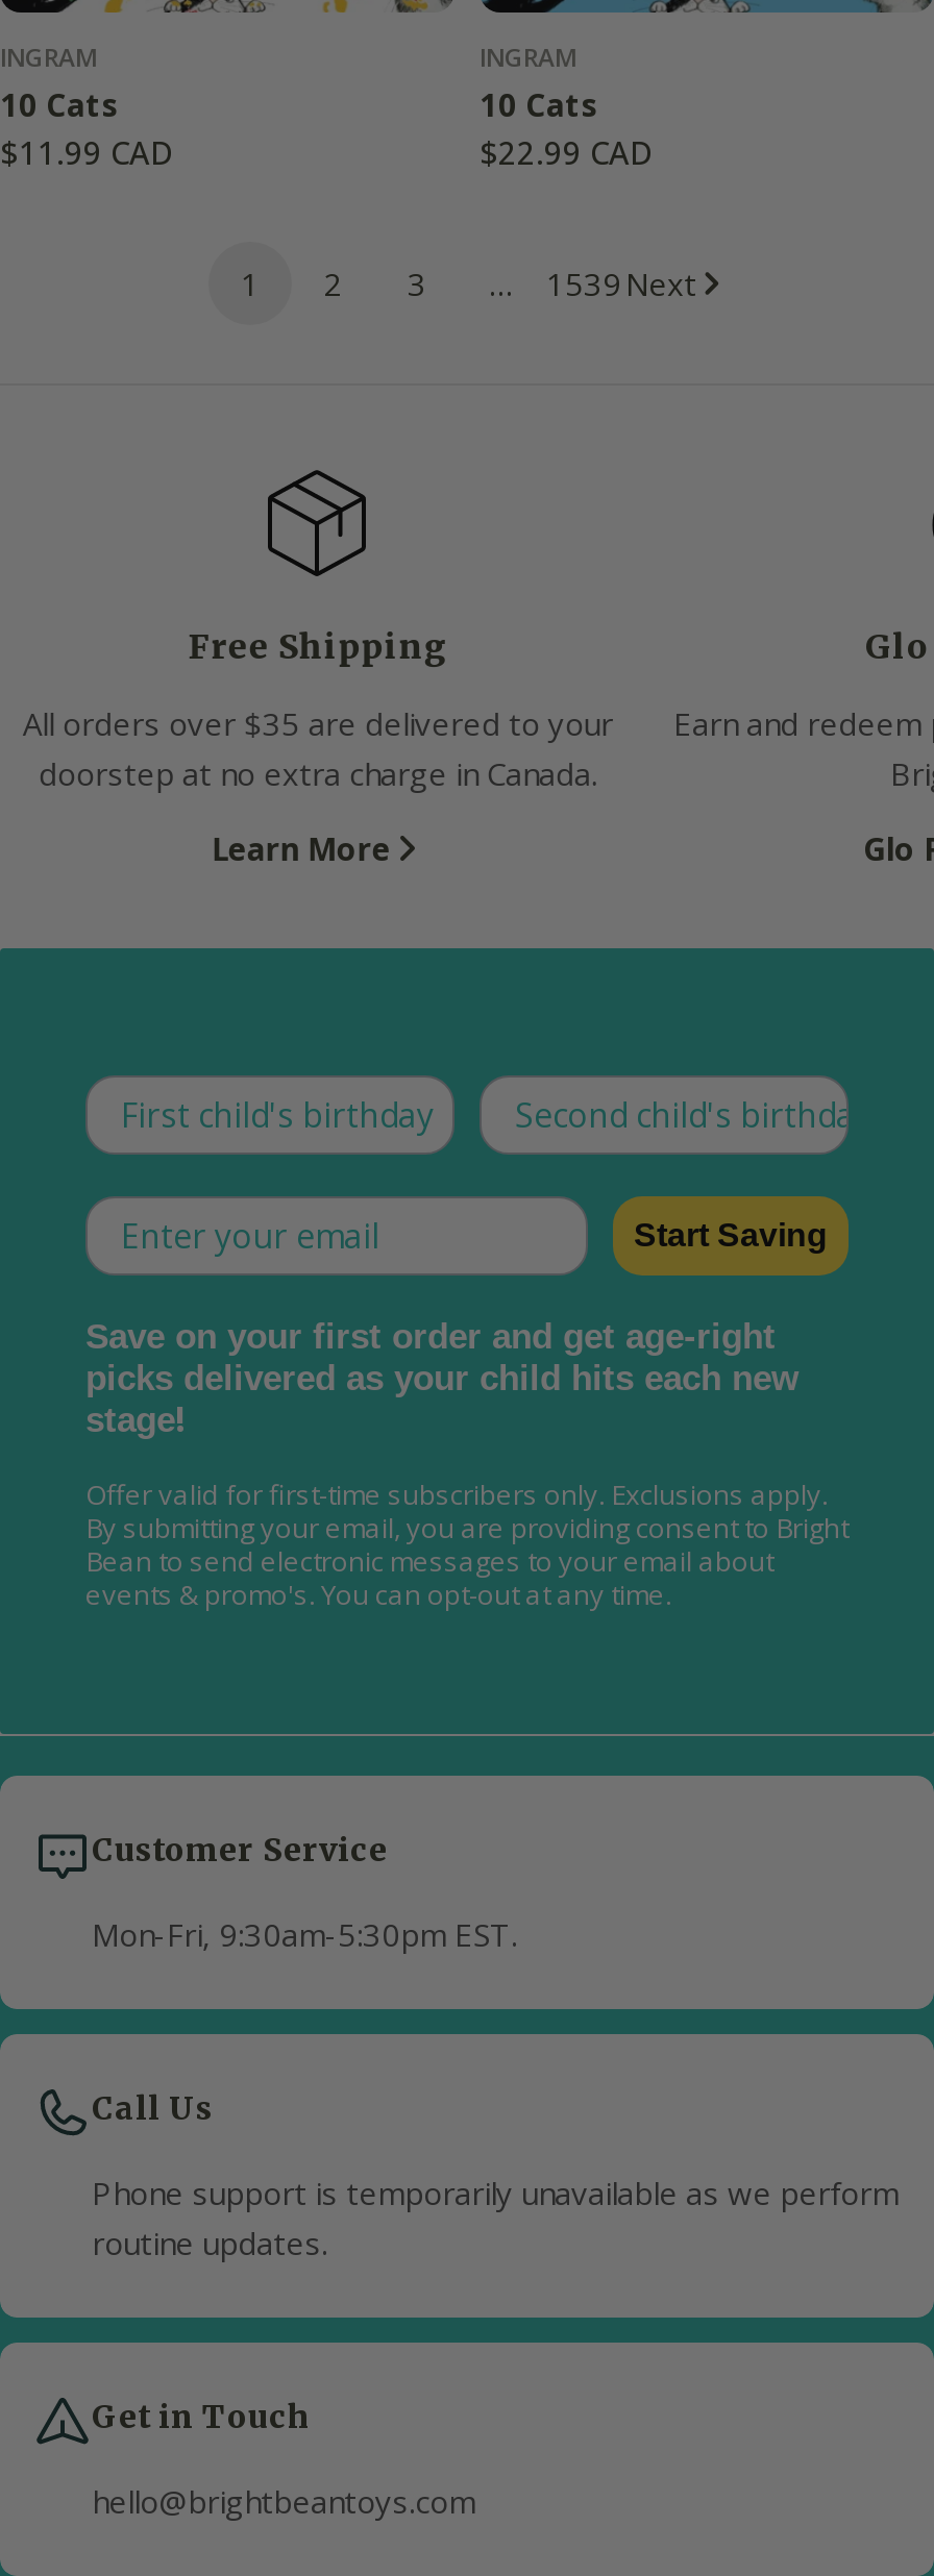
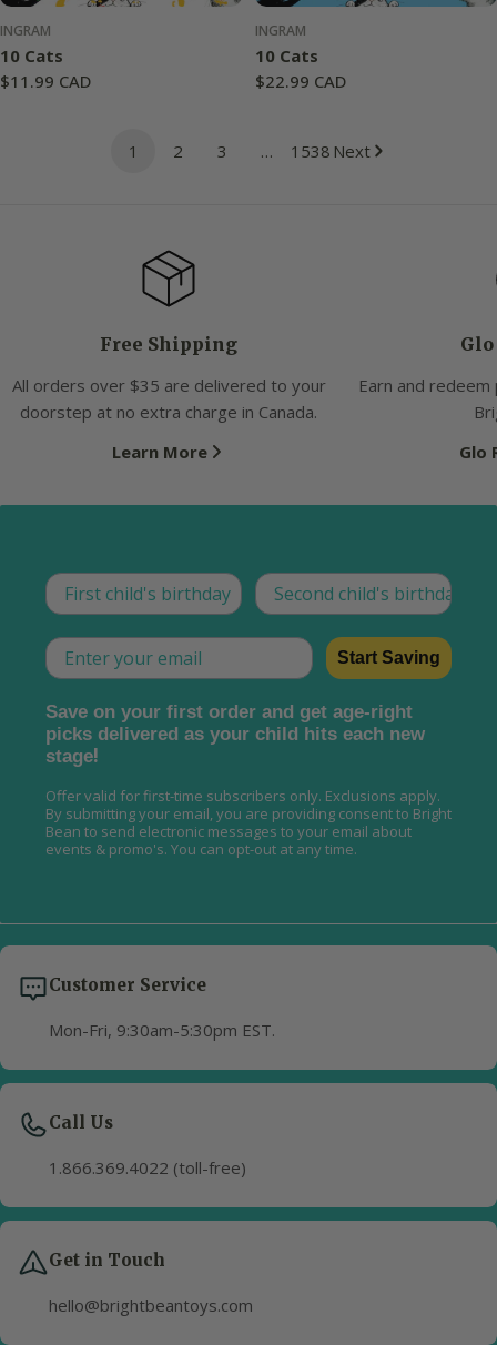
- 1539 Next
+ 1538 Next

- Phone support is temporarily unavailable as we perform
- routine updates.
+ 1.866.369.4022 (toll-free)
